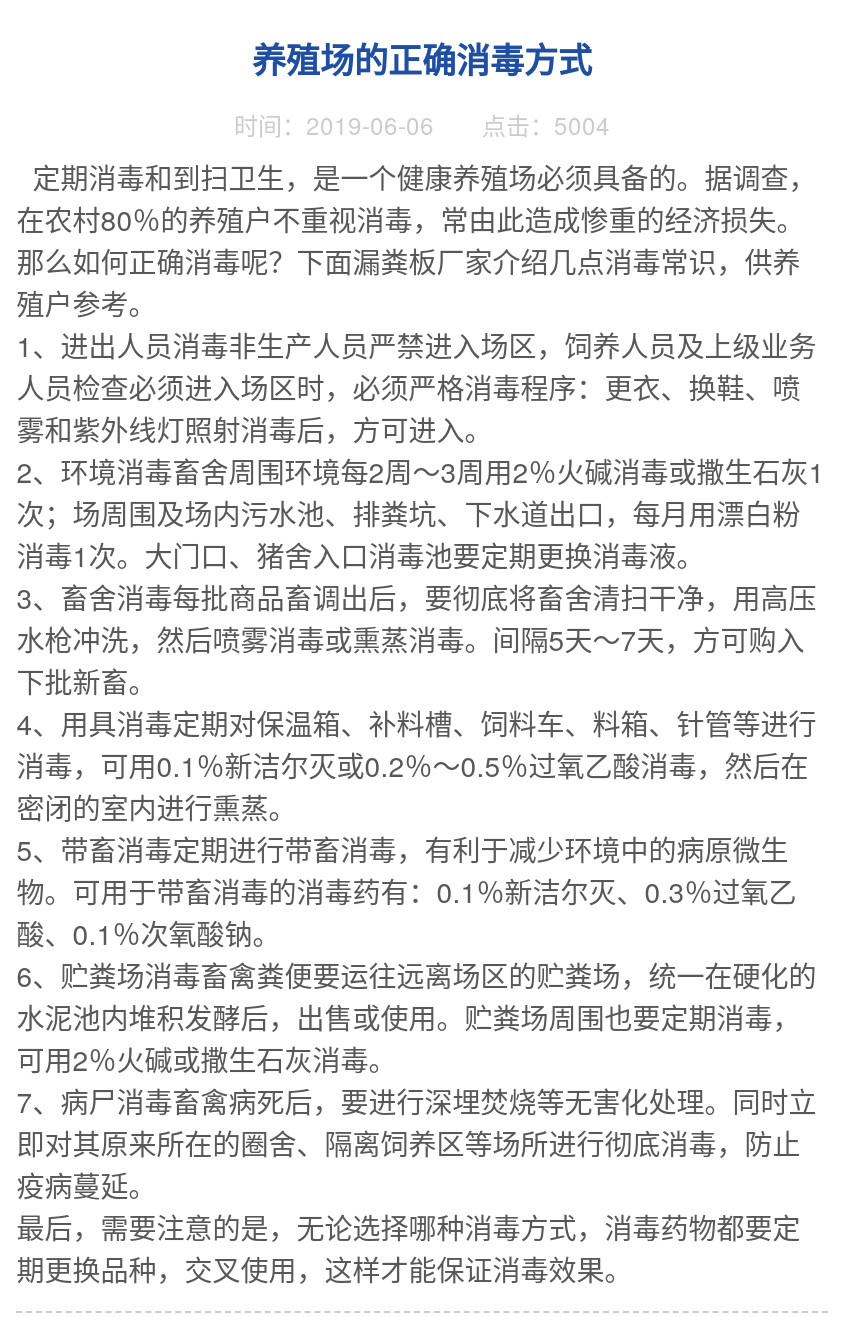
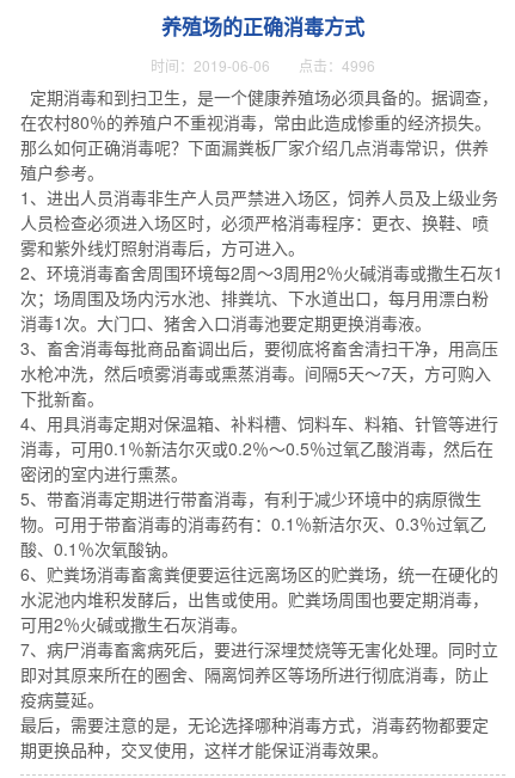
- 时间：2019-06-06 点击：5004
+ 时间：2019-06-06 点击：4996
